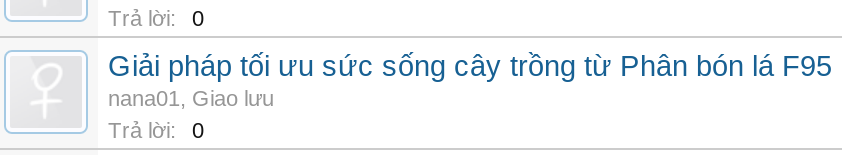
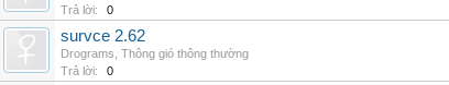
- Giải pháp tối ưu sức sống cây trồng từ Phân bón lá F95
- nana01, Giao lưu
+ survce 2.62
+ Drograms, Thông gió thông thường
